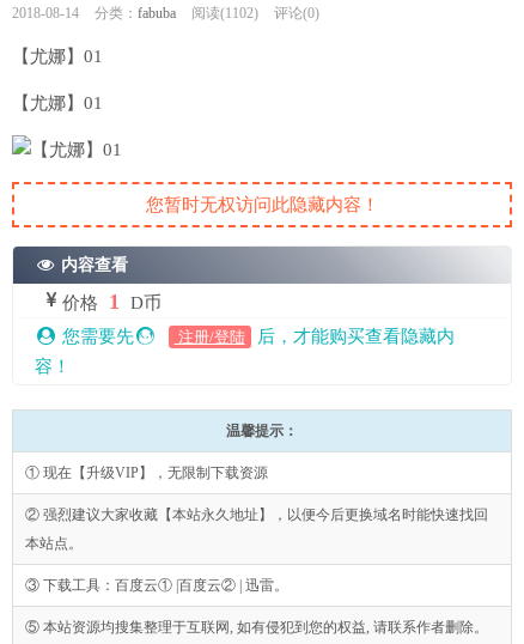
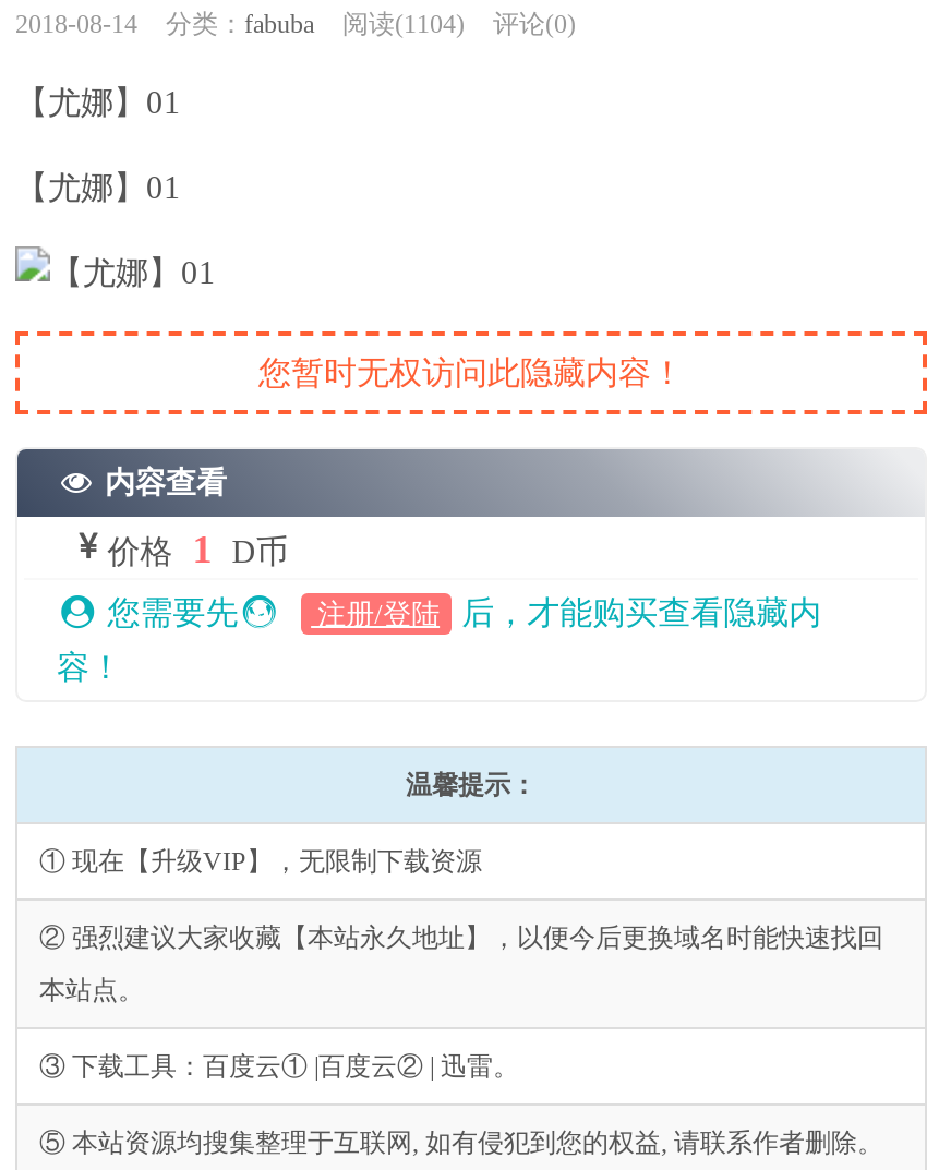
- 2018-08-14 分类：fabuba 阅读(1102) 评论(0)
+ 2018-08-14 分类：fabuba 阅读(1104) 评论(0)
